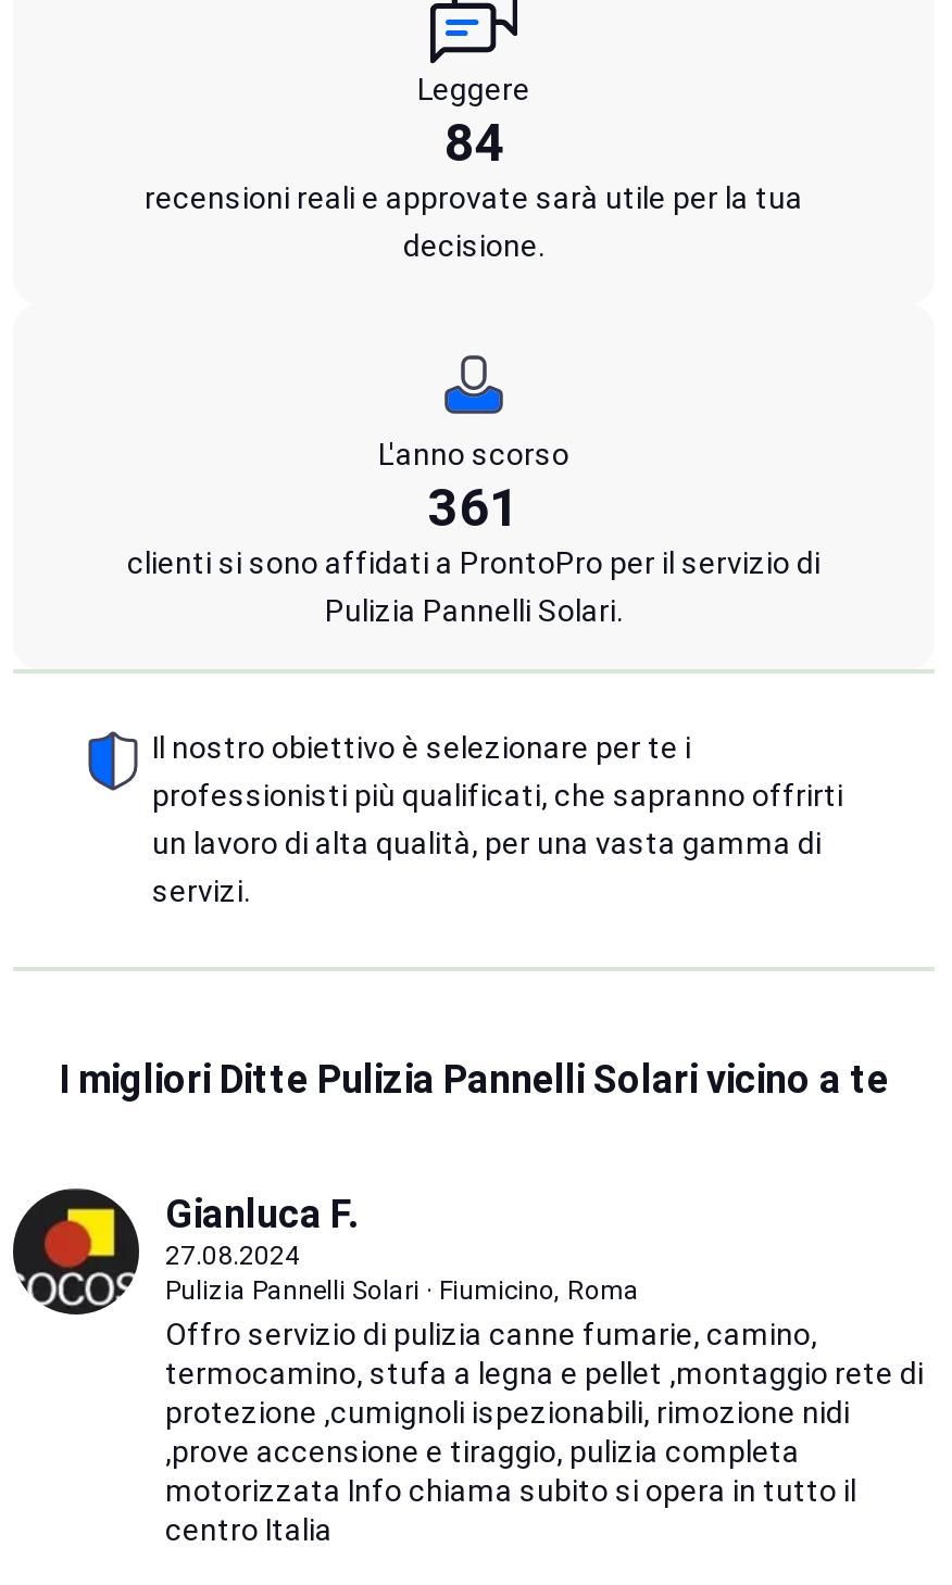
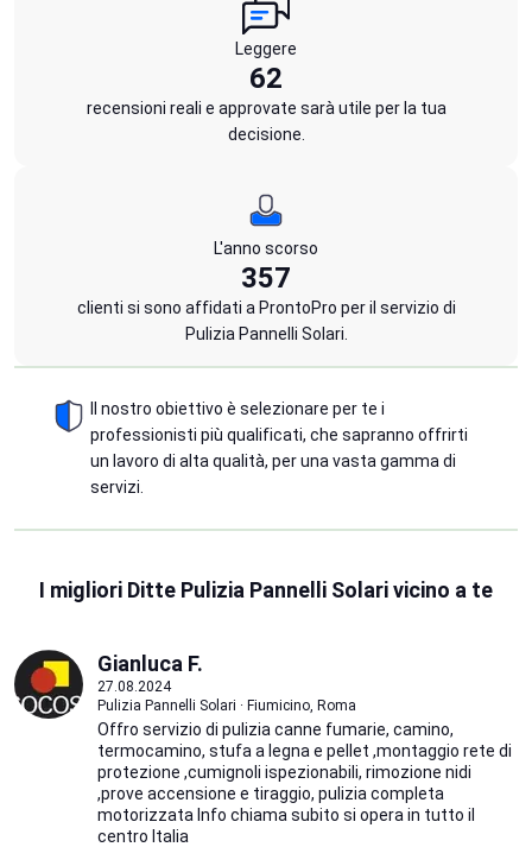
- 84
+ 62

- 361
+ 357
